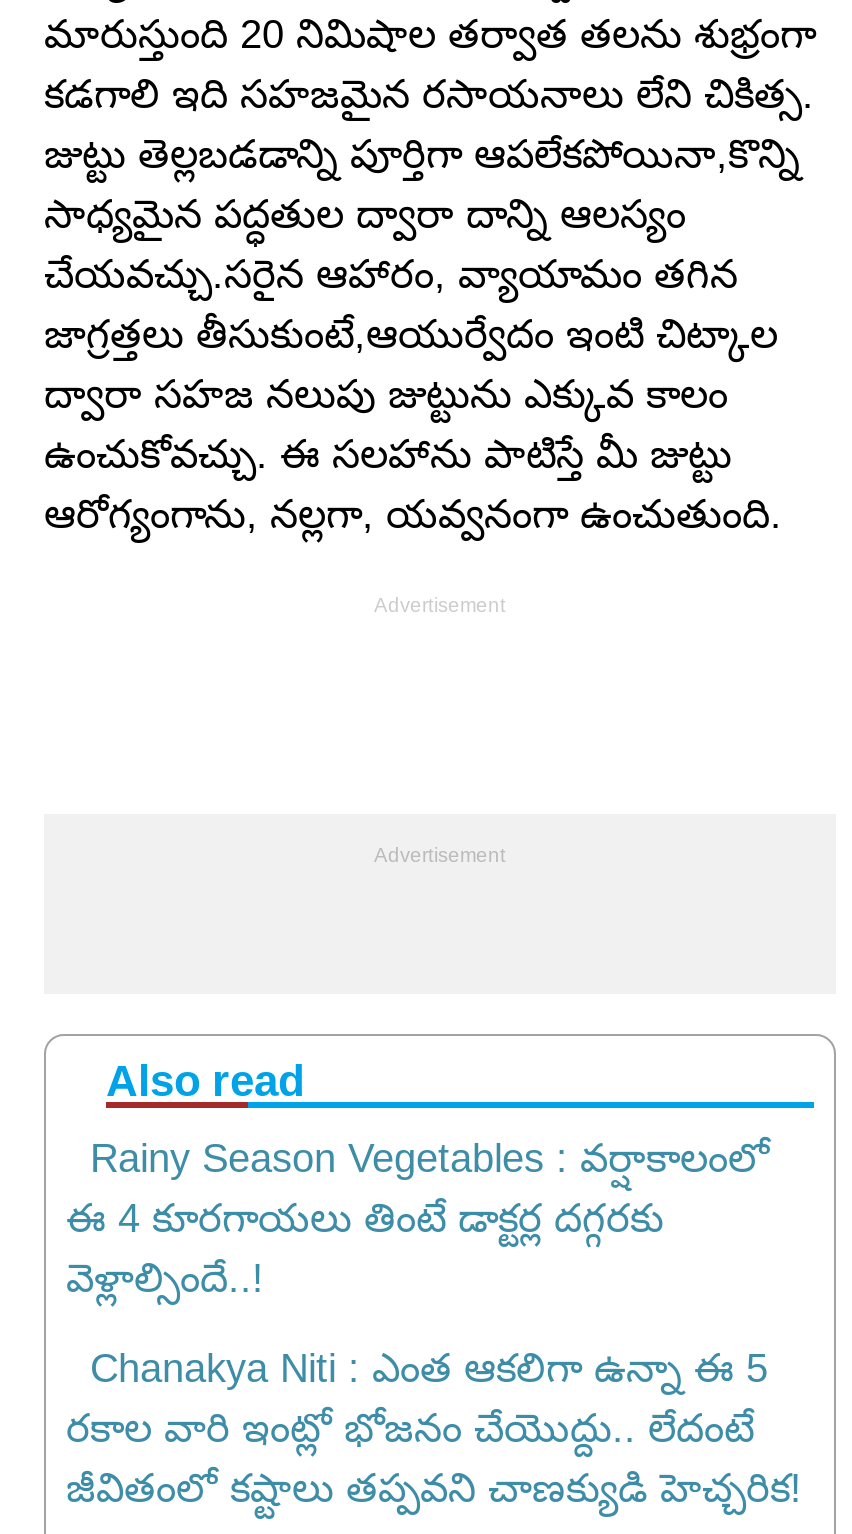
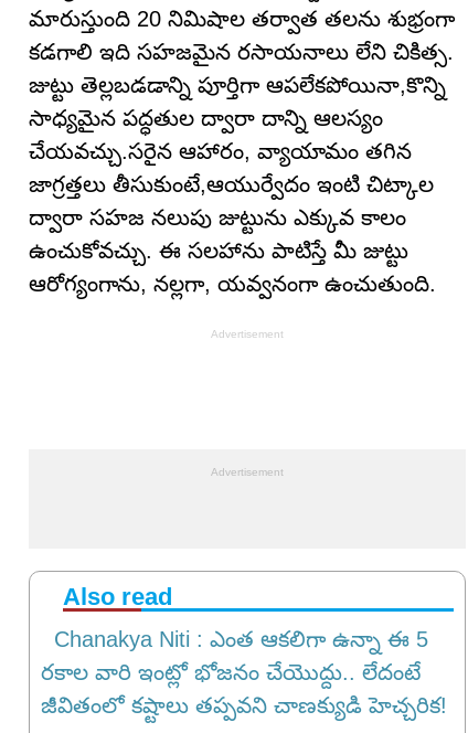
- Rainy Season Vegetables : వర్షాకాలంలో
- ఈ 4 కూరగాయలు తింటే డాక్టర్ల దగ్గరకు
- వెళ్లాల్సిందే..!
